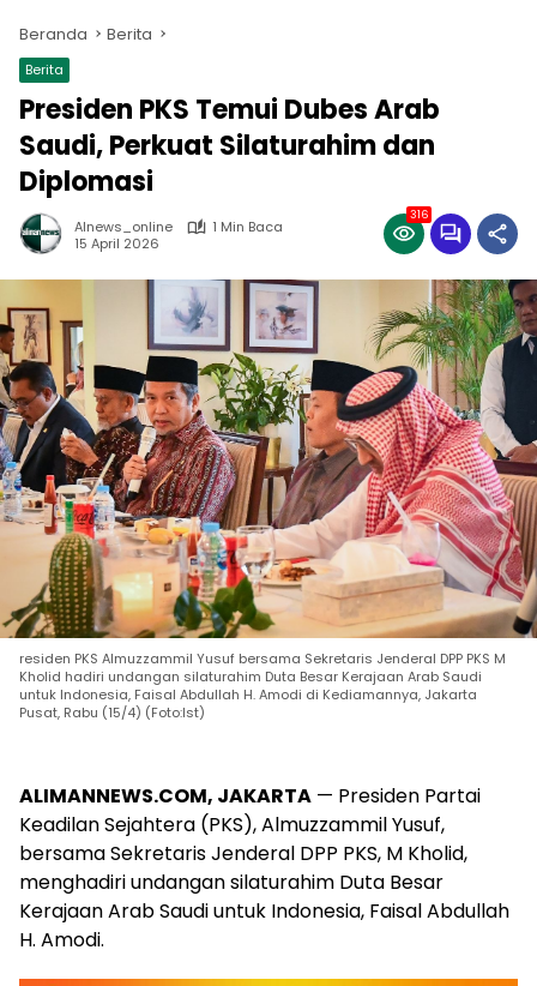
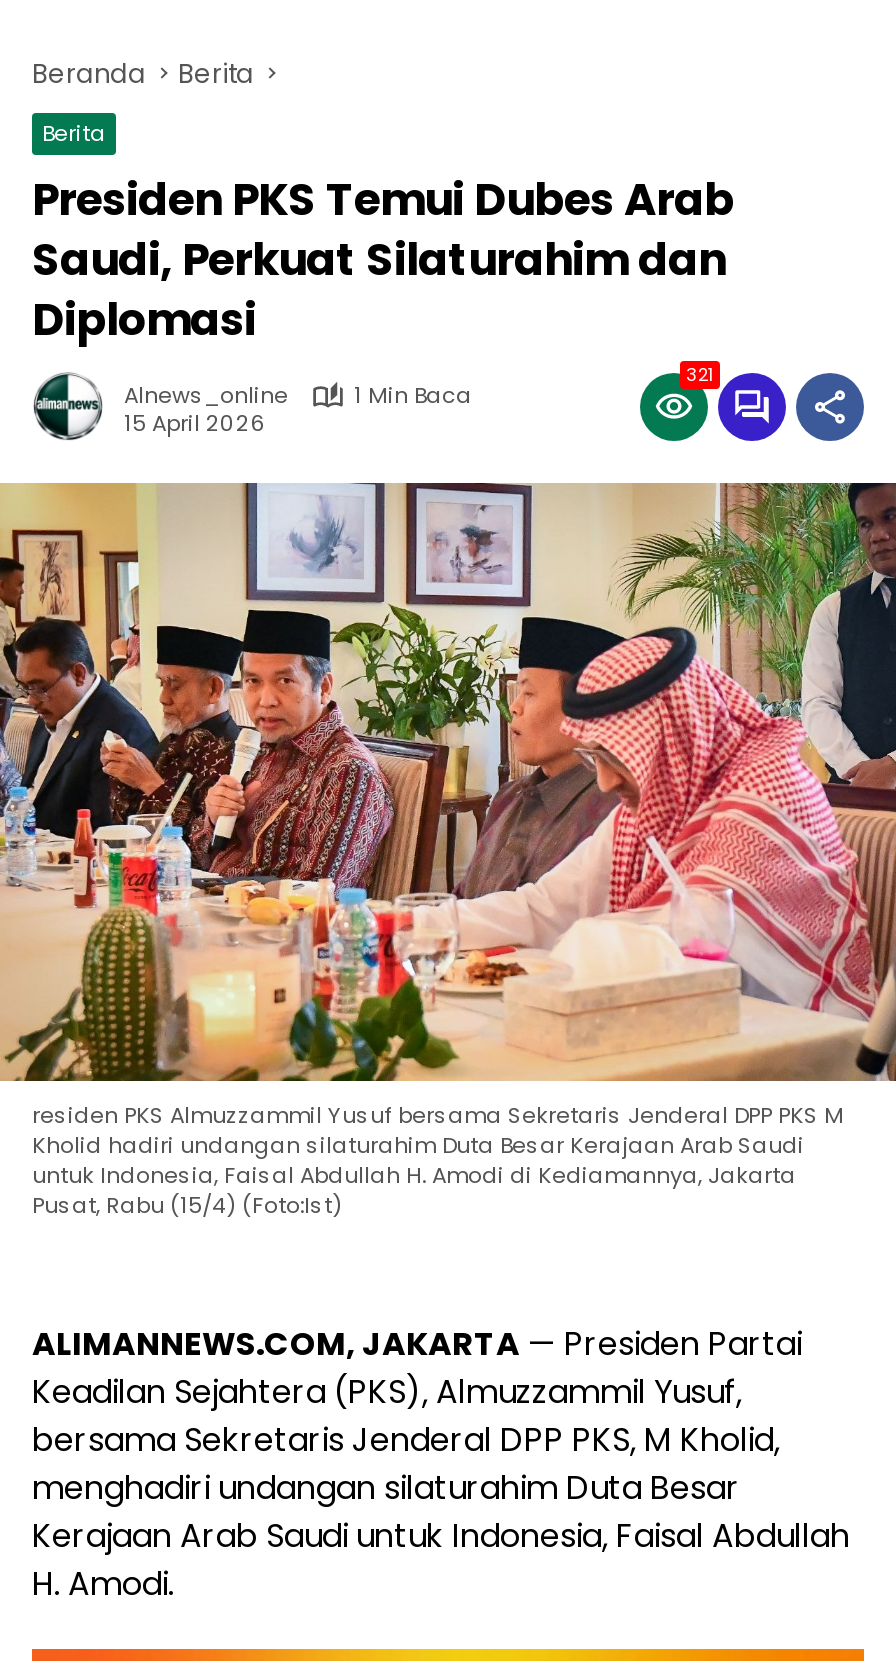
- 316
+ 321
